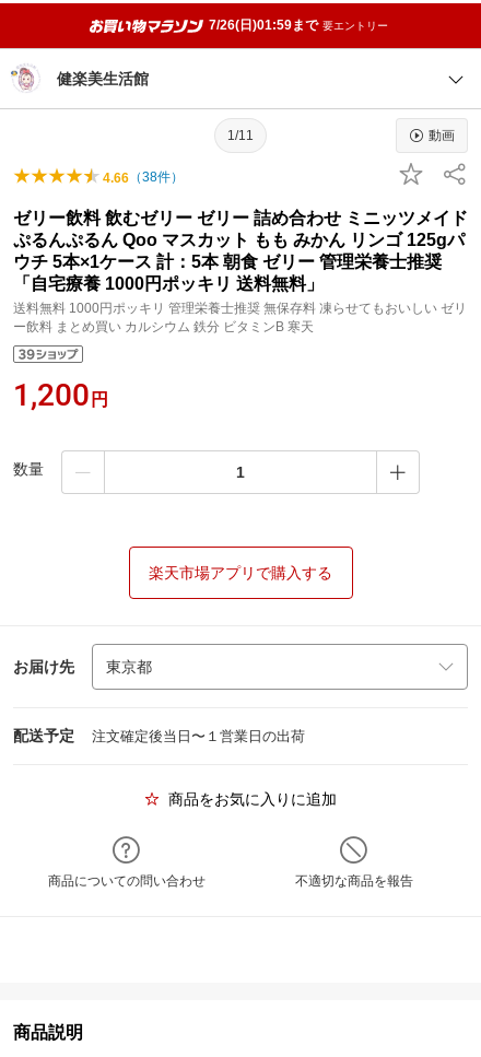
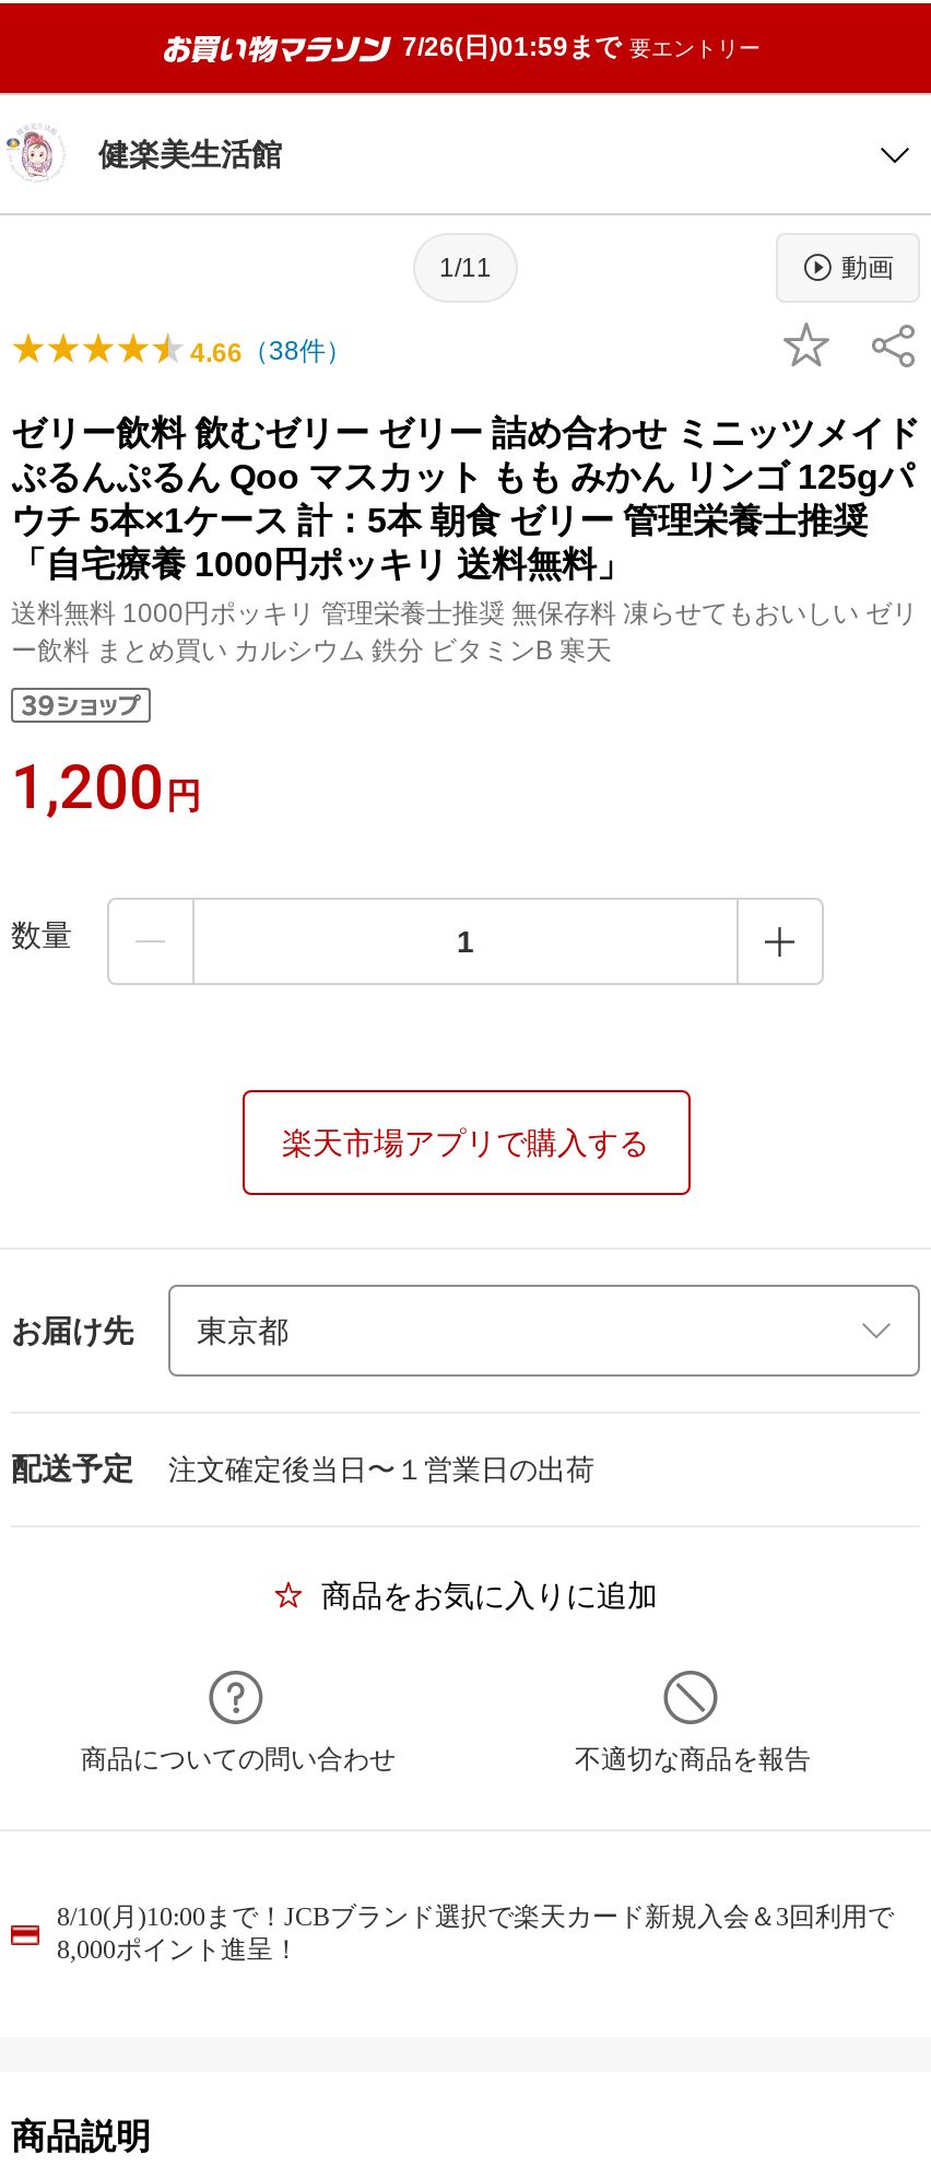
+ 8/10(月)10:00まで！JCBブランド選択で楽天カード新規入会＆3回利用で
+ 8,000ポイント進呈！
